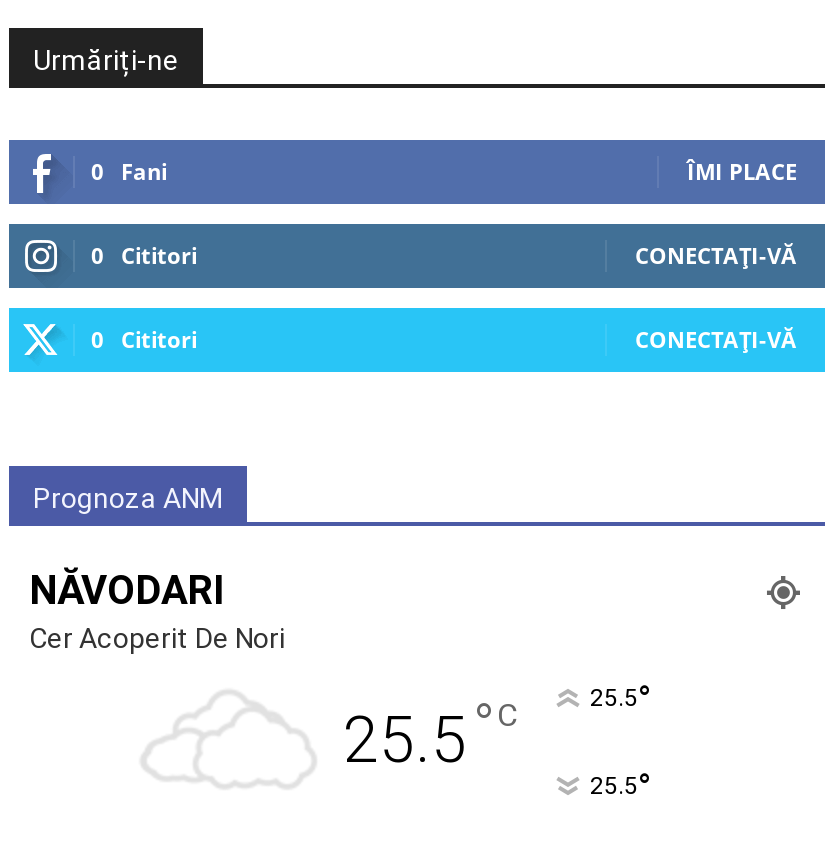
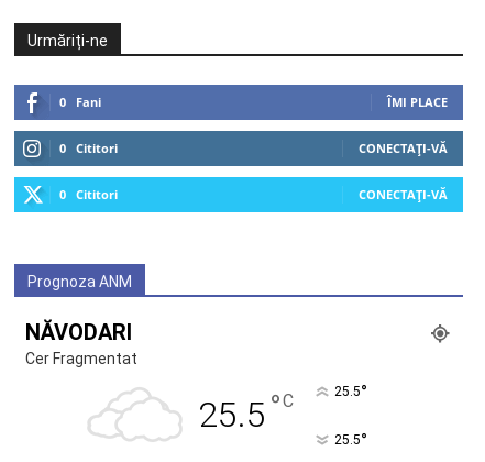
- Cer Acoperit De Nori
+ Cer Fragmentat
